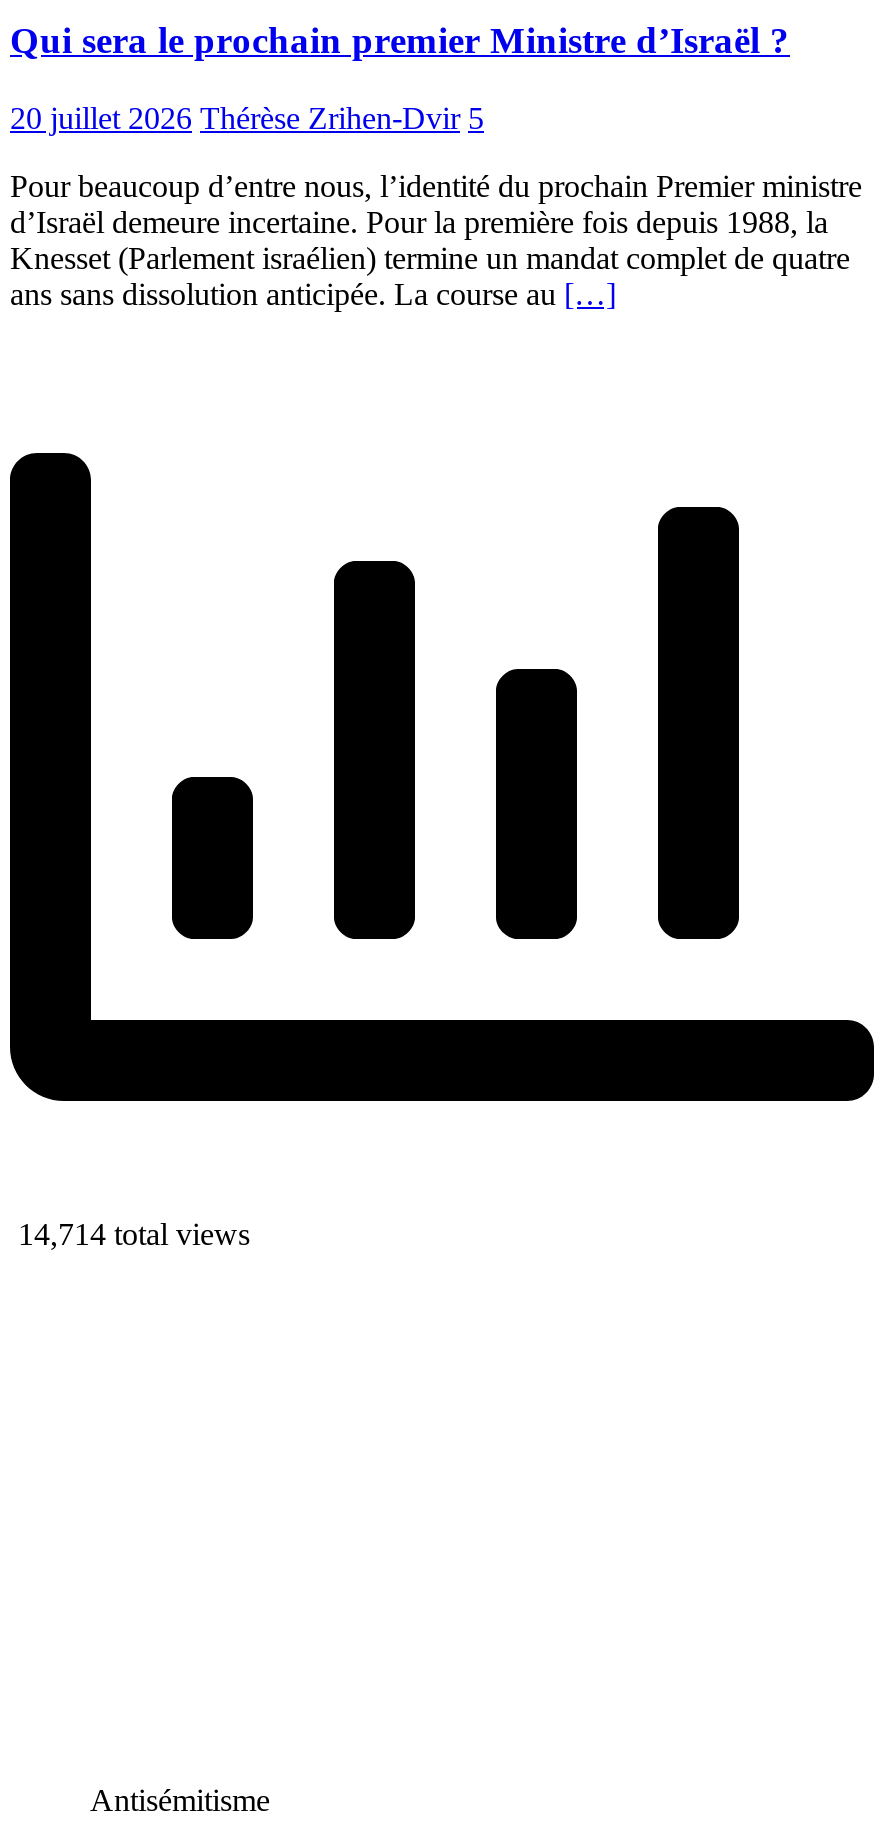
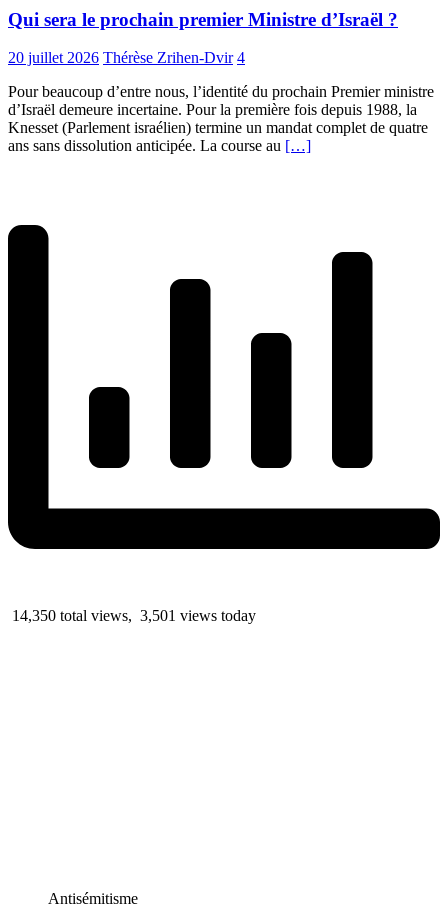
- 20 juillet 2026 Thérèse Zrihen-Dvir 5
+ 20 juillet 2026 Thérèse Zrihen-Dvir 4

- 14,714 total views
+ 14,350 total views, 3,501 views today
